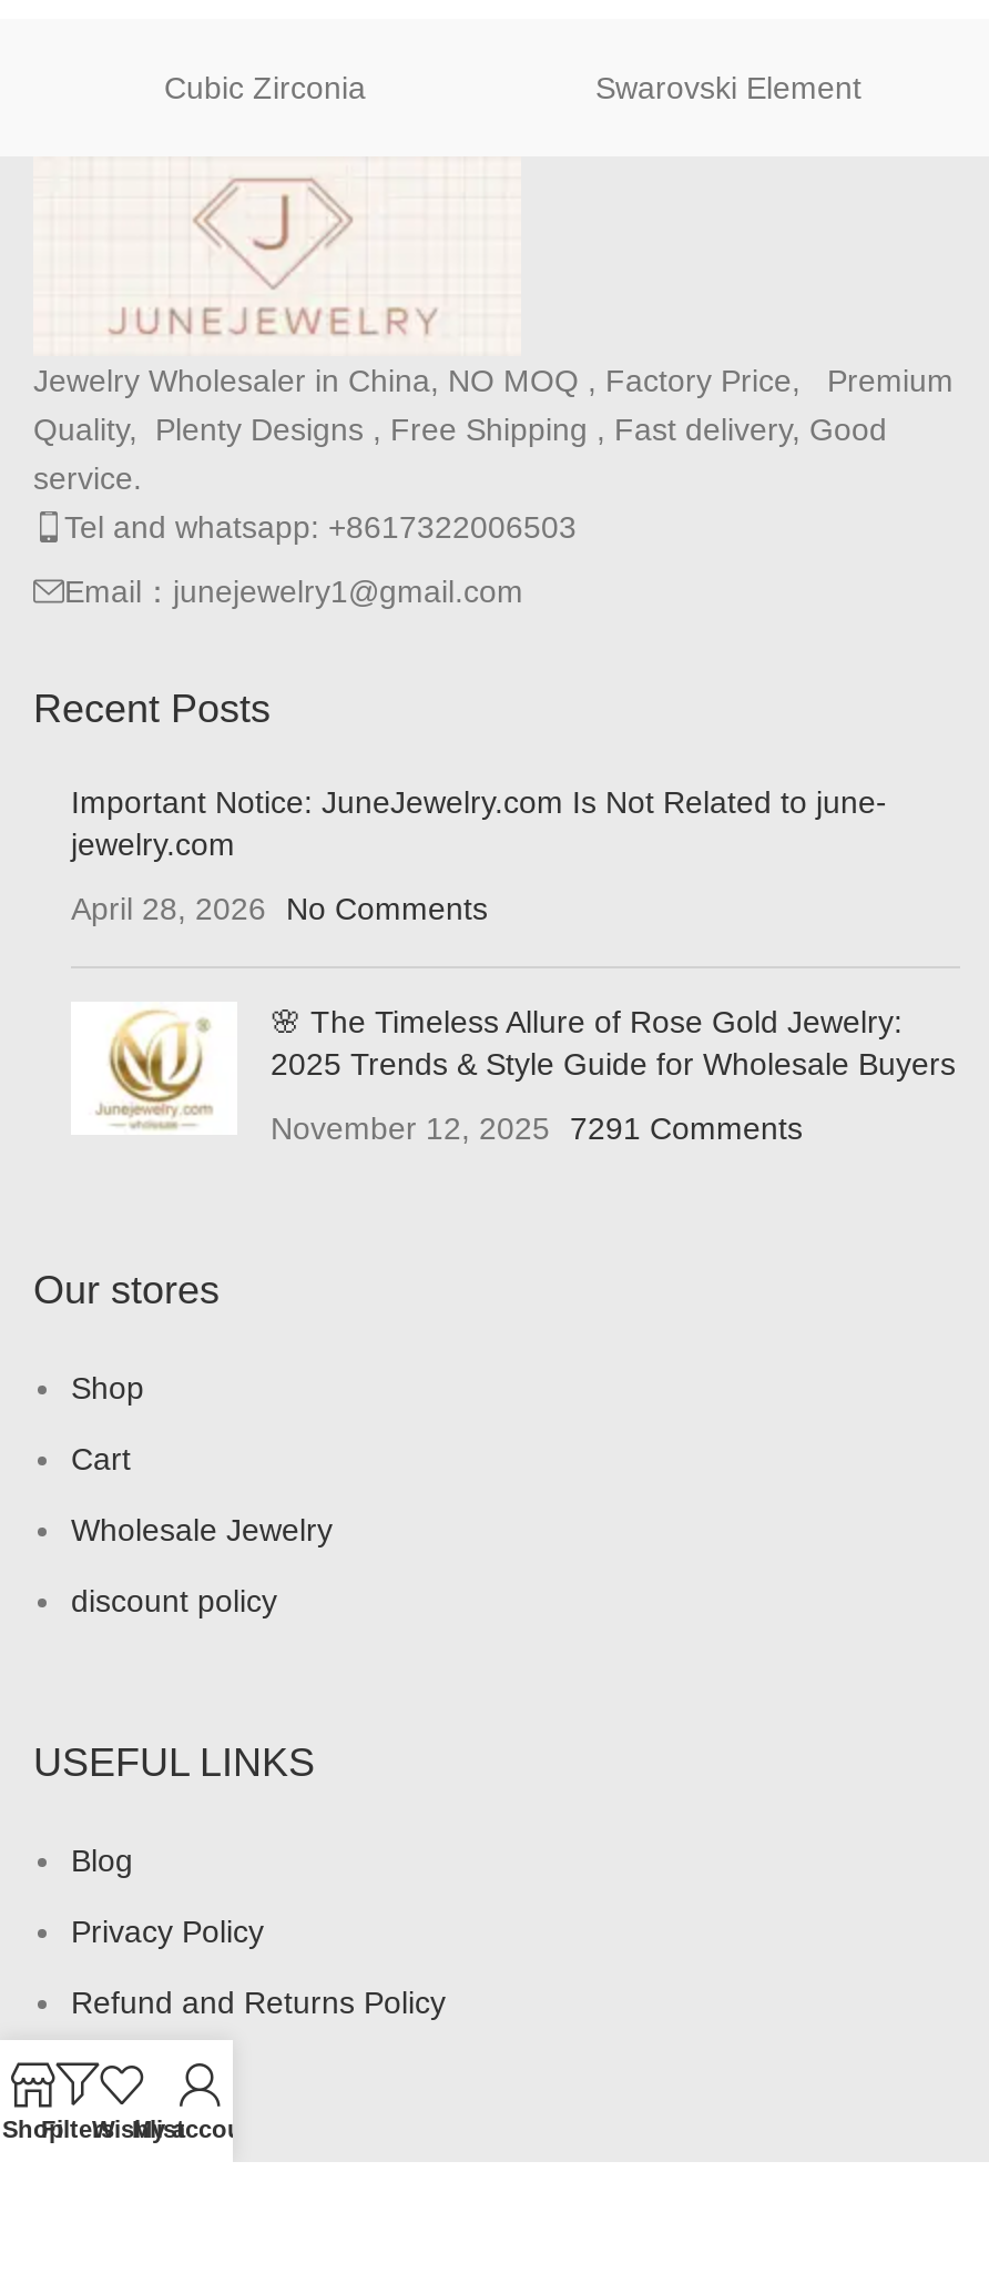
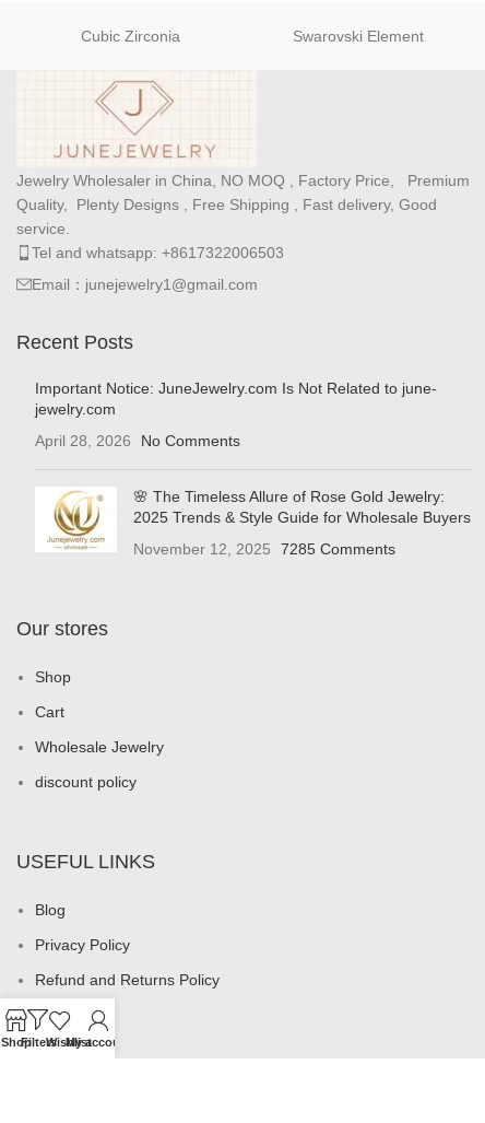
- November 12, 2025 7291 Comments
+ November 12, 2025 7285 Comments
